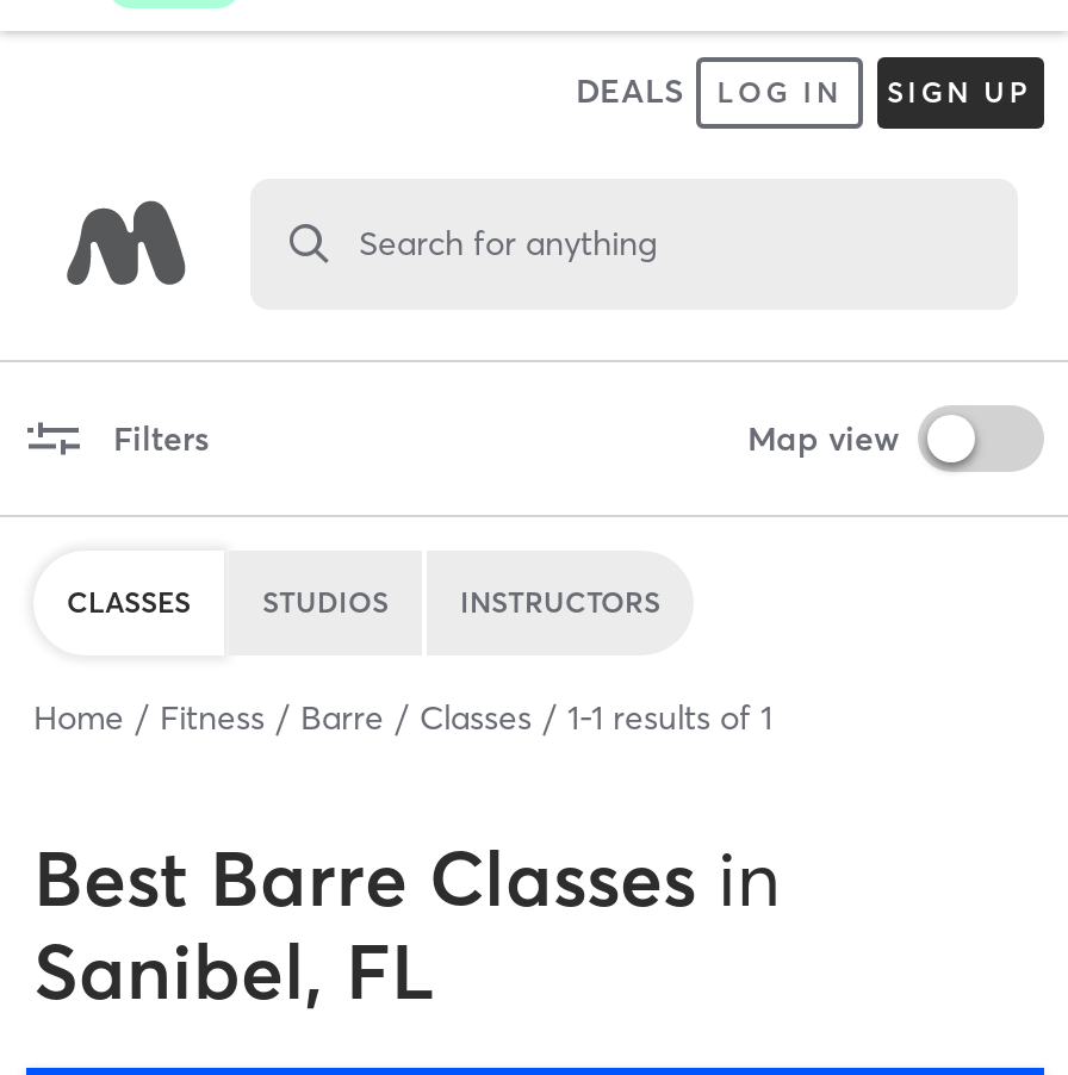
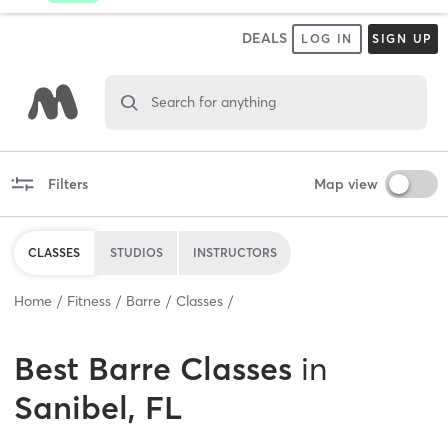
- 1-1 results of 1
